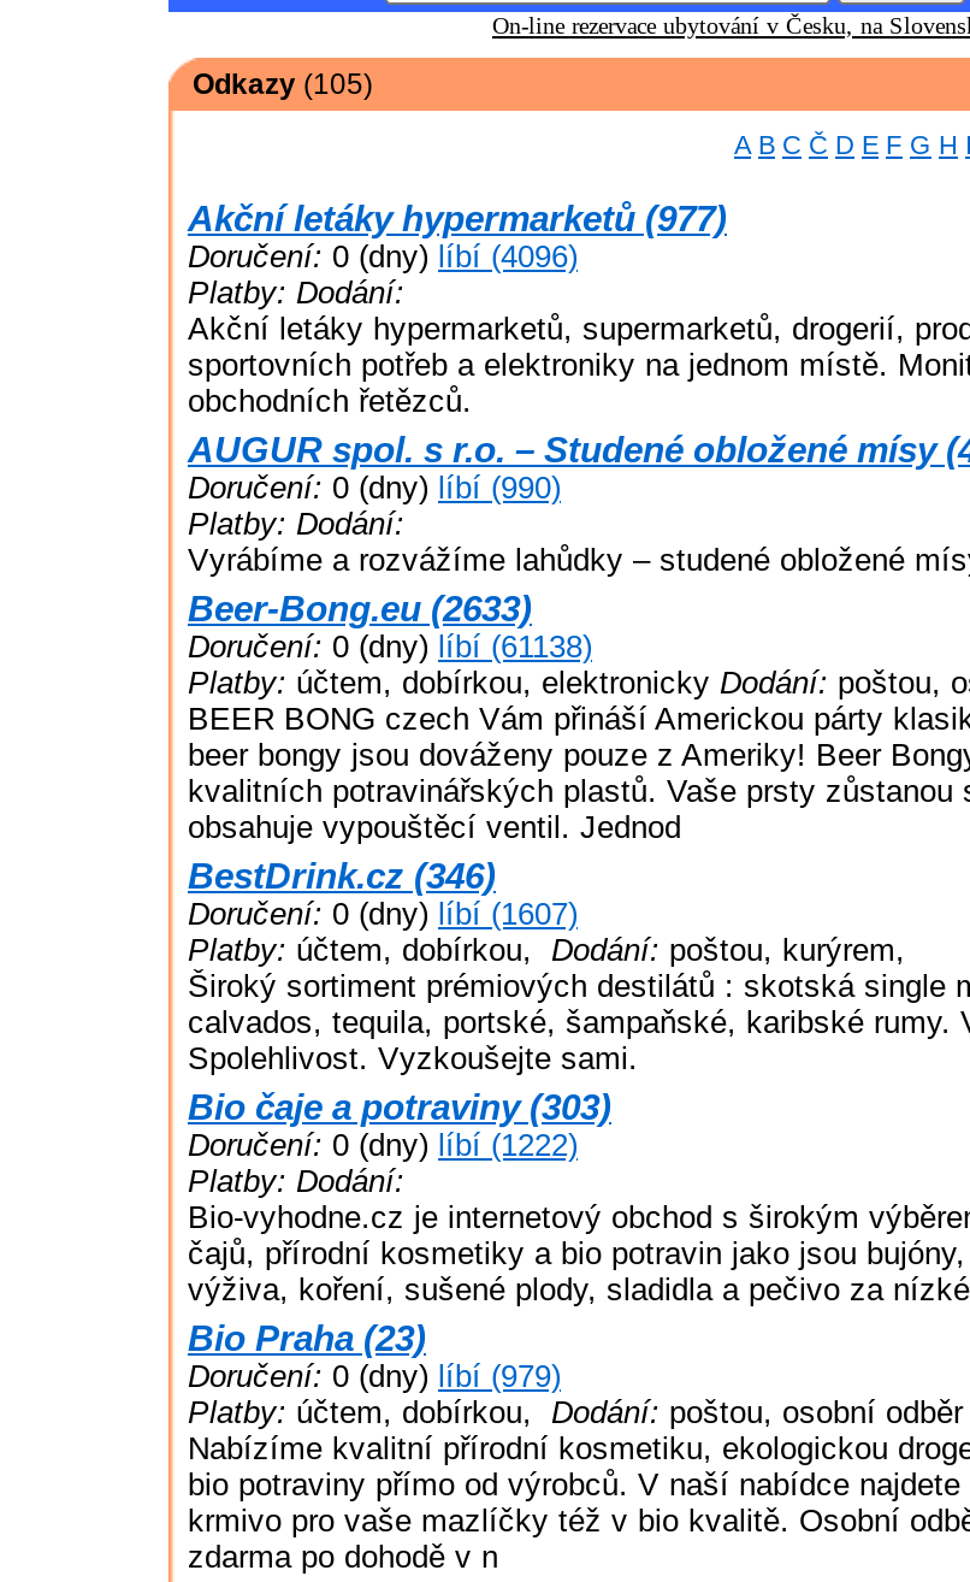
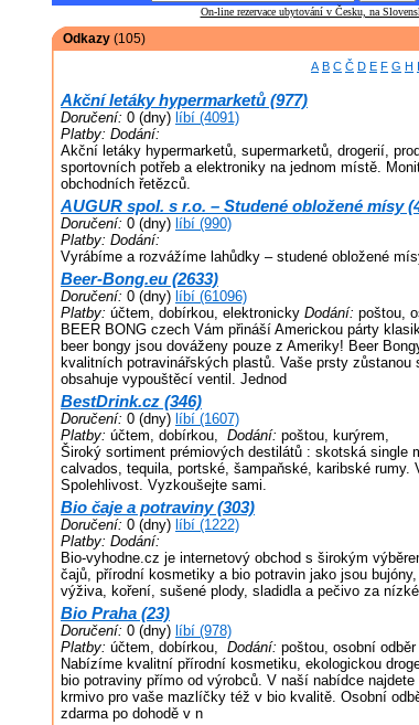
- Doručení: 0 (dny) líbí (4096)
+ Doručení: 0 (dny) líbí (4091)

- Doručení: 0 (dny) líbí (61138)
+ Doručení: 0 (dny) líbí (61096)

- Doručení: 0 (dny) líbí (979)
+ Doručení: 0 (dny) líbí (978)
